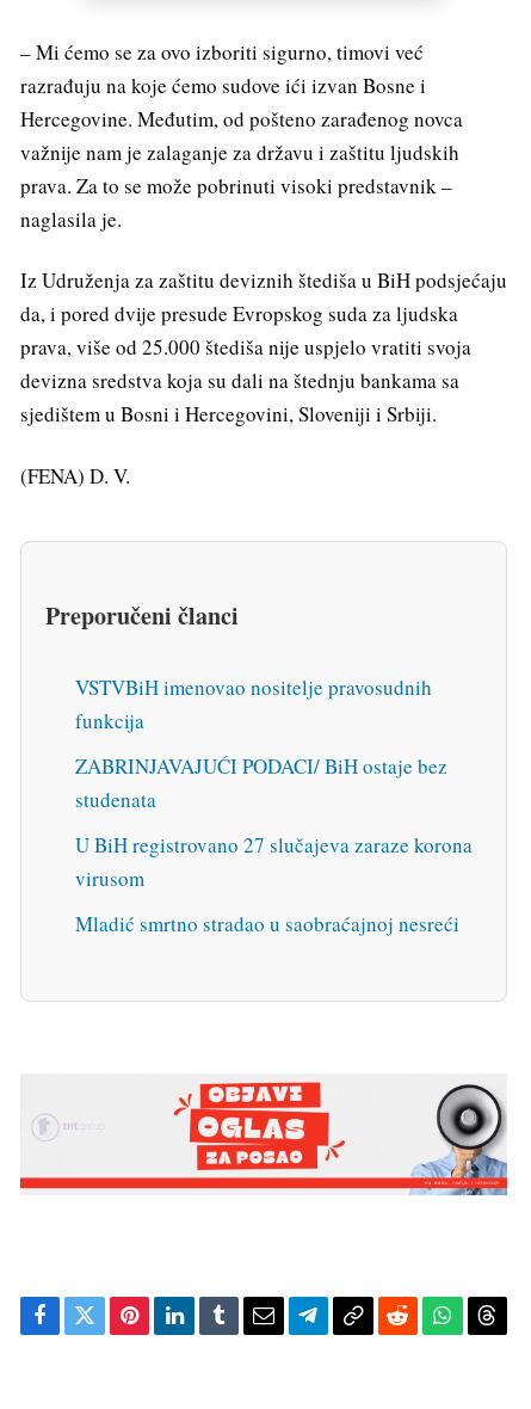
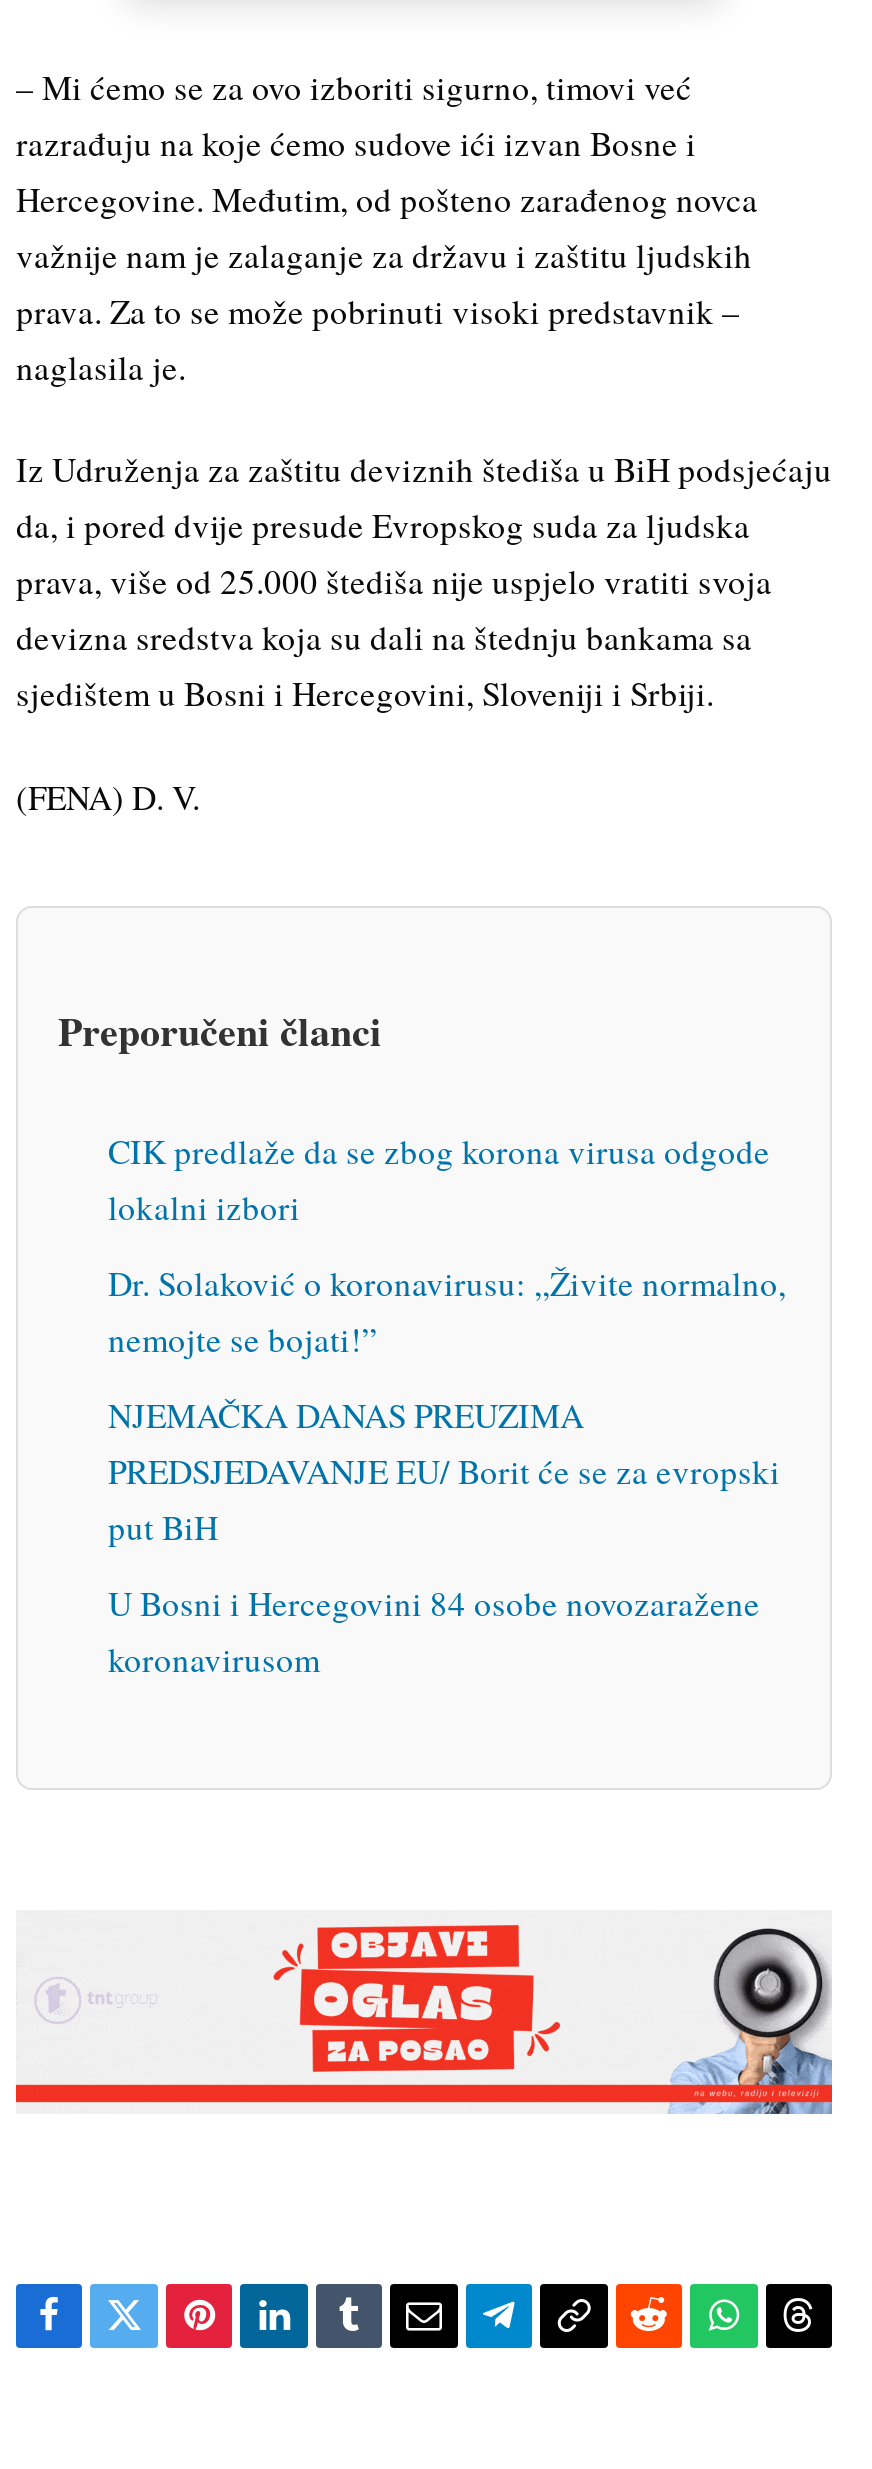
- VSTVBiH imenovao nositelje pravosudnih
- funkcija
+ CIK predlaže da se zbog korona virusa odgode
+ lokalni izbori

- ZABRINJAVAJUĆI PODACI/ BiH ostaje bez
- studenata
+ Dr. Solaković o koronavirusu: ,,Živite normalno,
+ nemojte se bojati!”

- U BiH registrovano 27 slučajeva zaraze korona
- virusom
+ NJEMAČKA DANAS PREUZIMA
+ PREDSJEDAVANJE EU/ Borit će se za evropski
+ put BiH

- Mladić smrtno stradao u saobraćajnoj nesreći
+ U Bosni i Hercegovini 84 osobe novozaražene
+ koronavirusom
